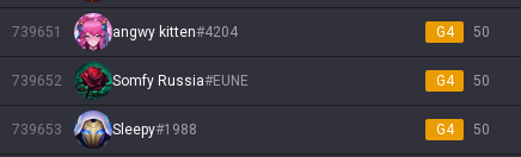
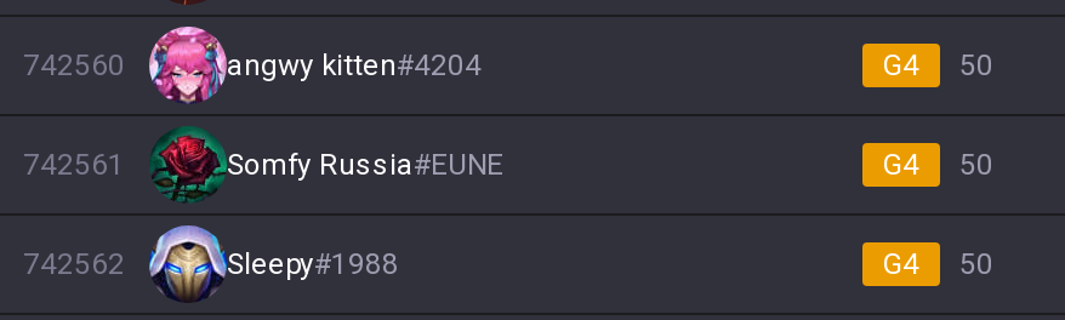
- 739651
+ 742560

- 739652
+ 742561

- 739653
+ 742562
